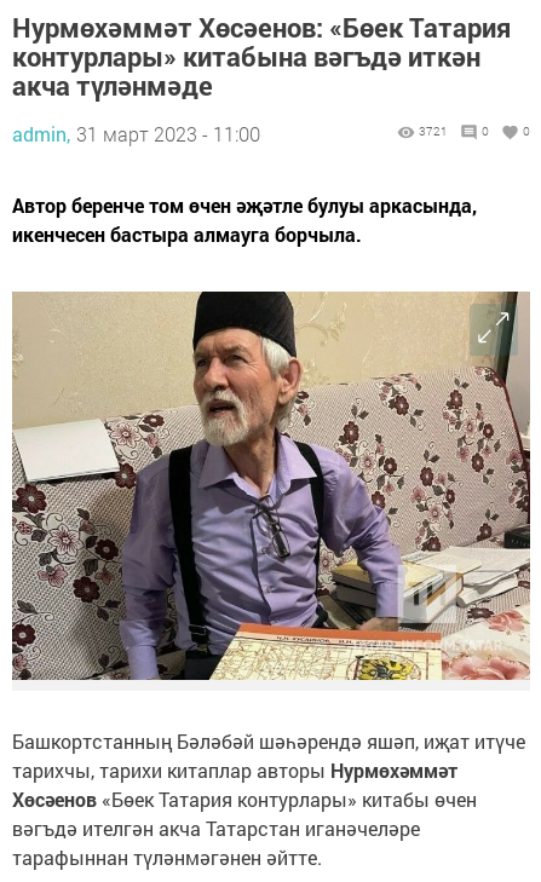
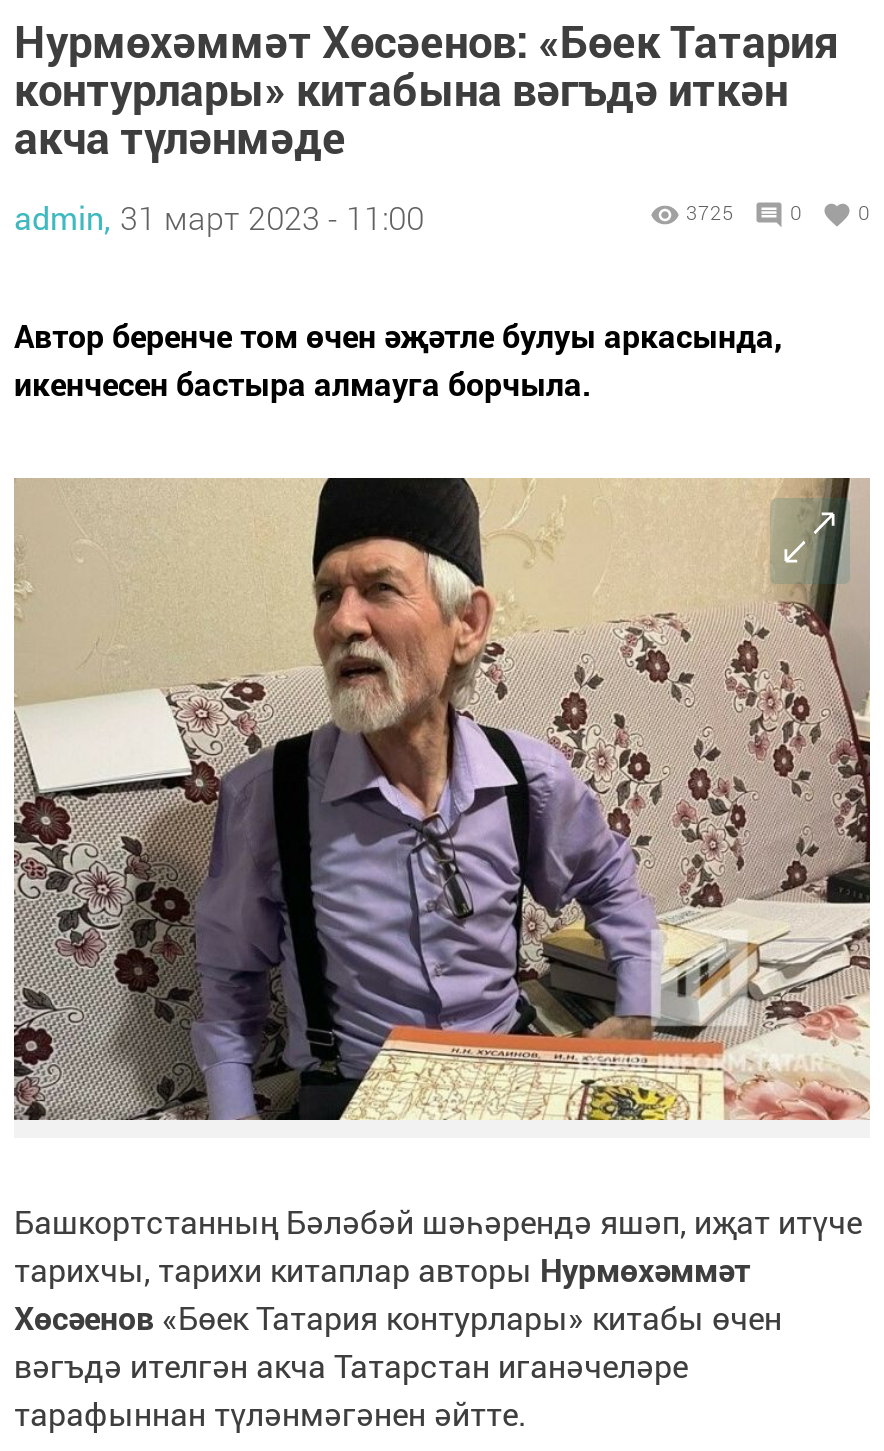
- 3721
+ 3725
